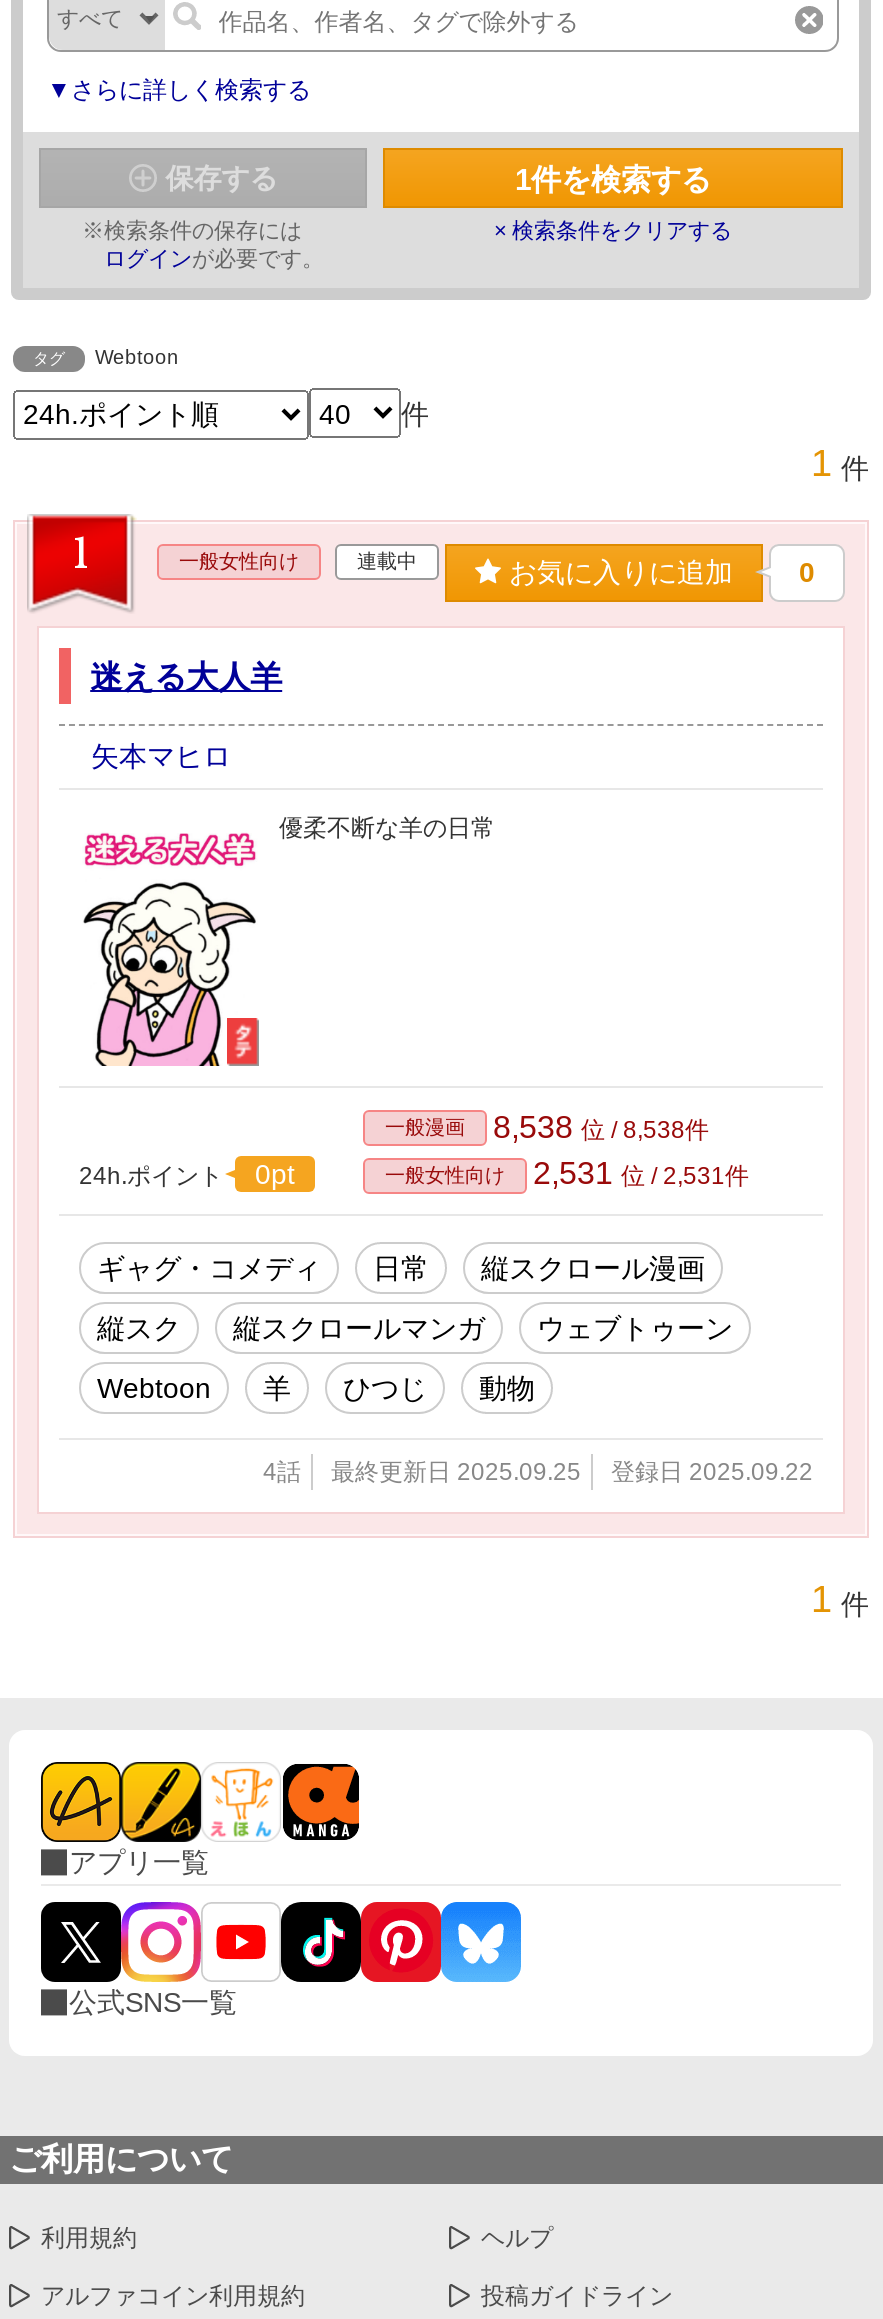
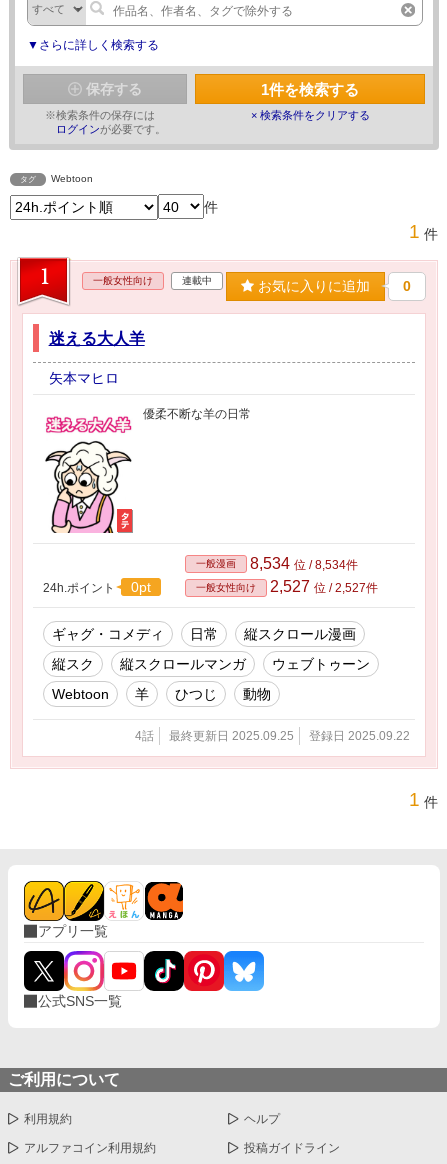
- 一般漫画 8,538位 / 8,538件
+ 一般漫画 8,534位 / 8,534件

- 一般女性向け 2,531位 / 2,531件
+ 一般女性向け 2,527位 / 2,527件
